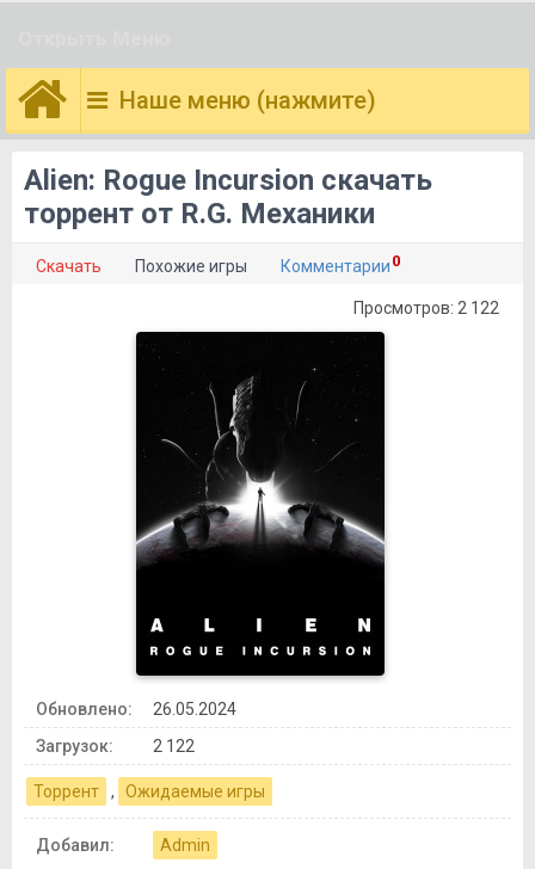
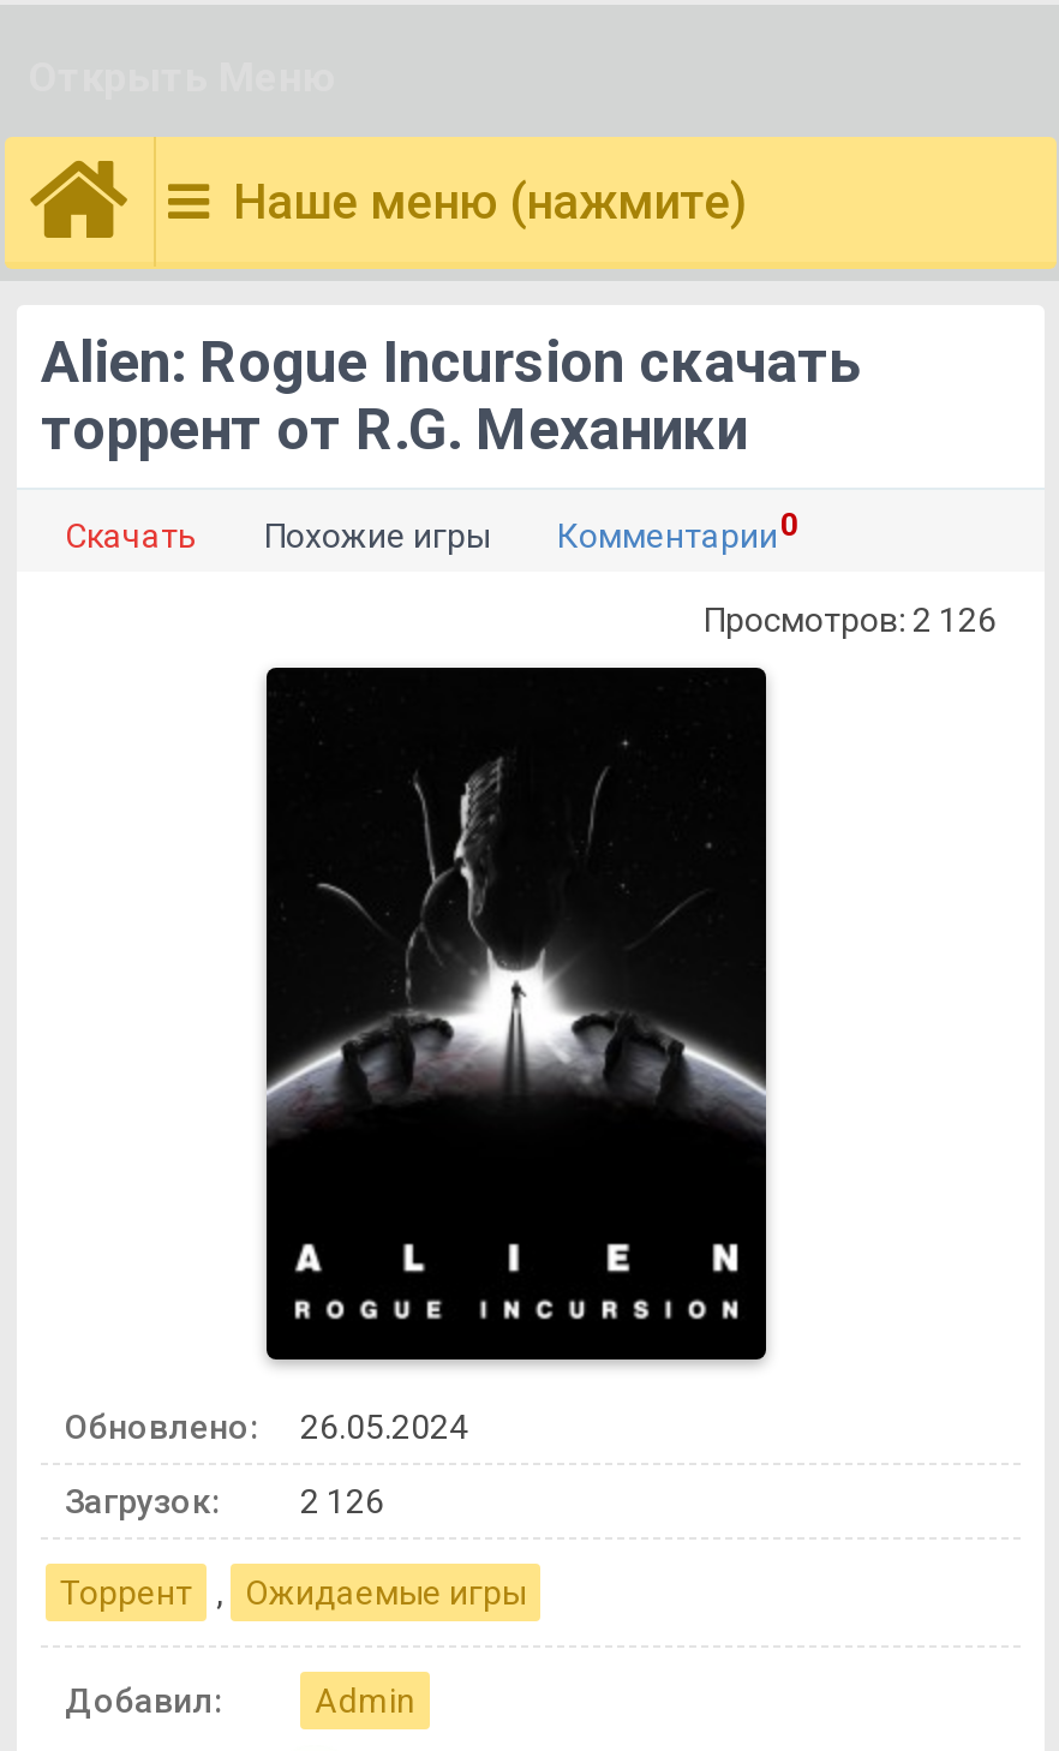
- Просмотров: 2 122
+ Просмотров: 2 126

- Загрузок: 2 122
+ Загрузок: 2 126
